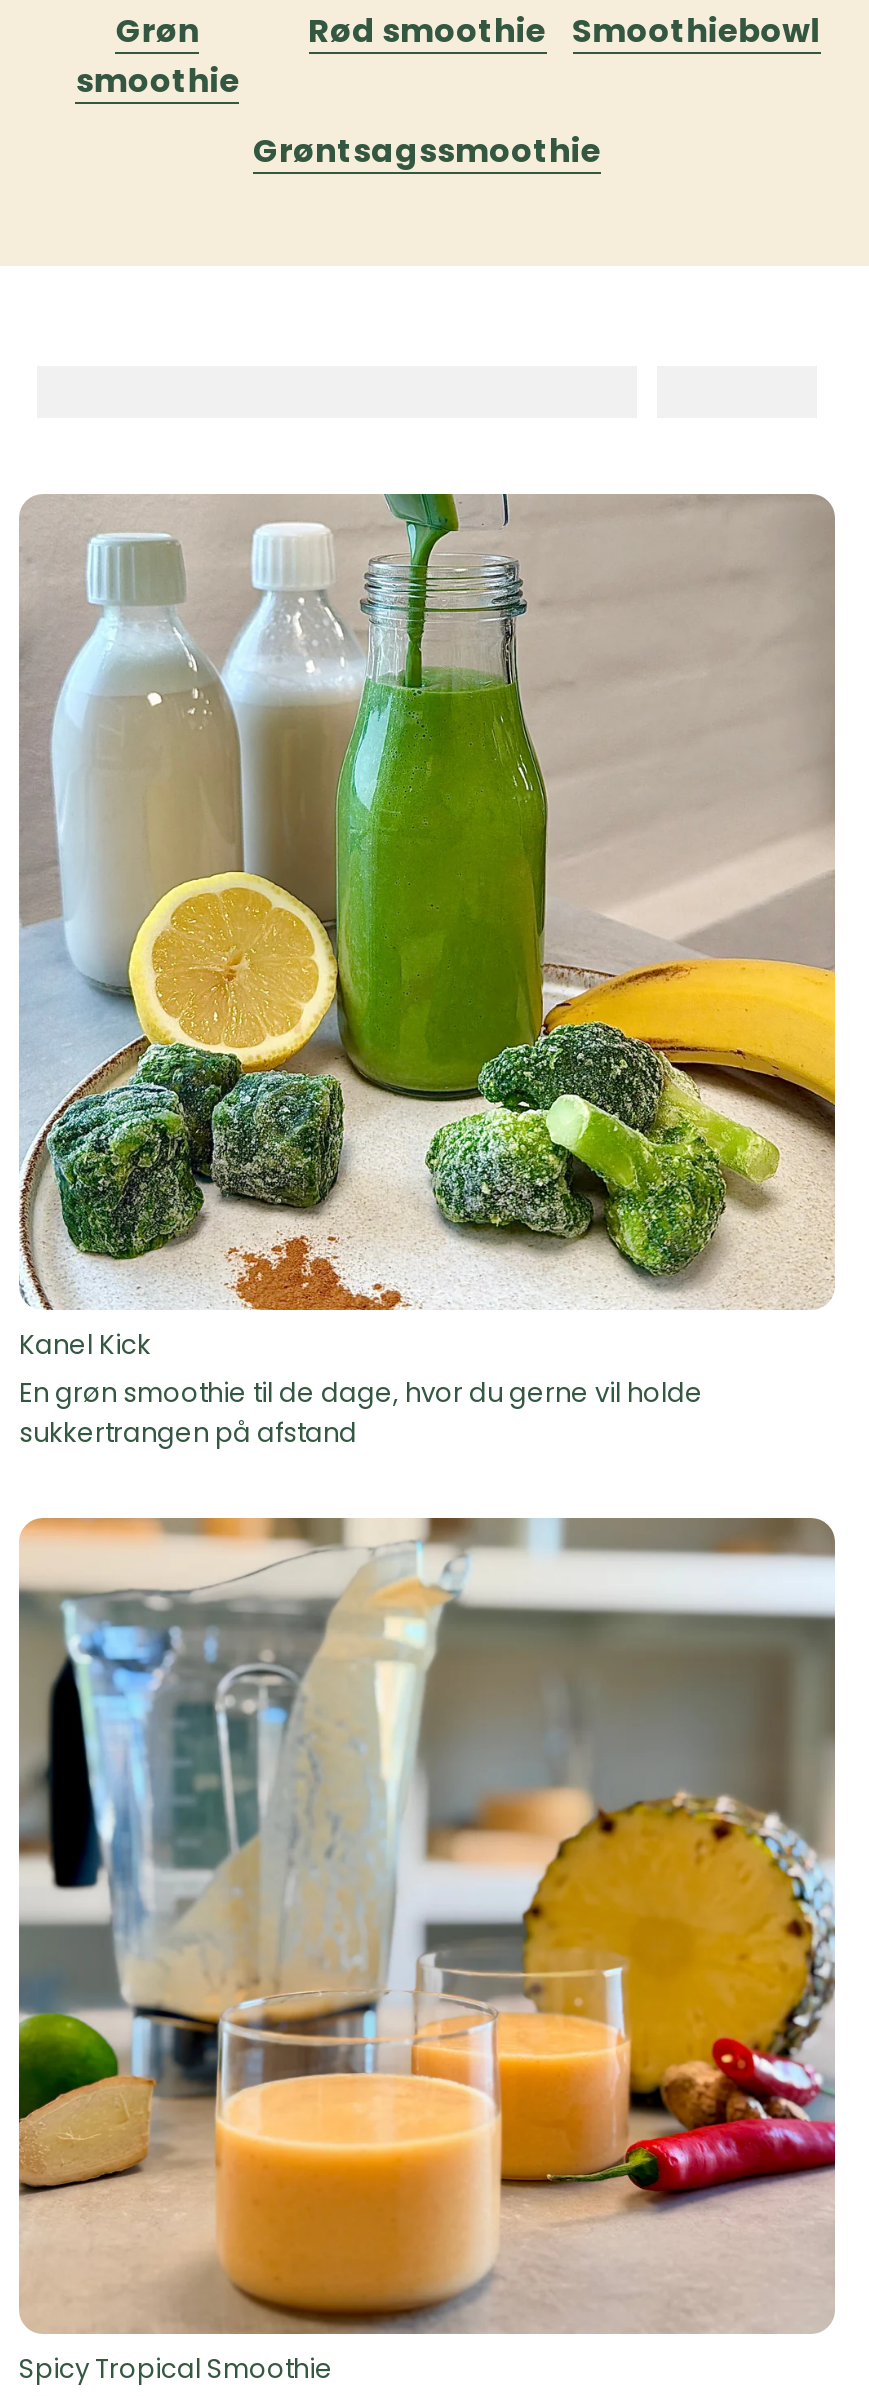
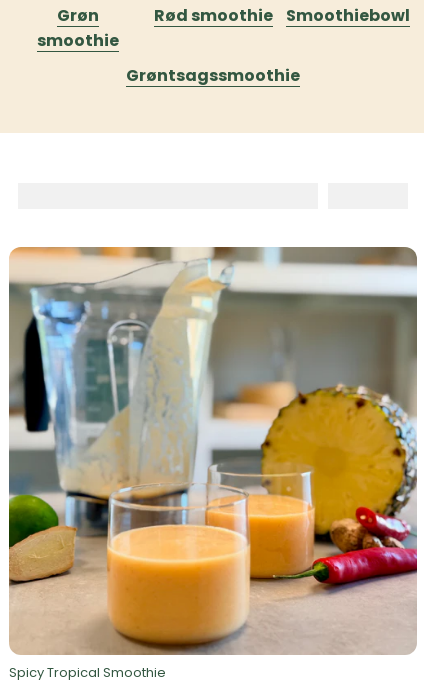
- [image]
- Kanel Kick
- En grøn smoothie til de dage, hvor du gerne vil holde
- sukkertrangen på afstand
